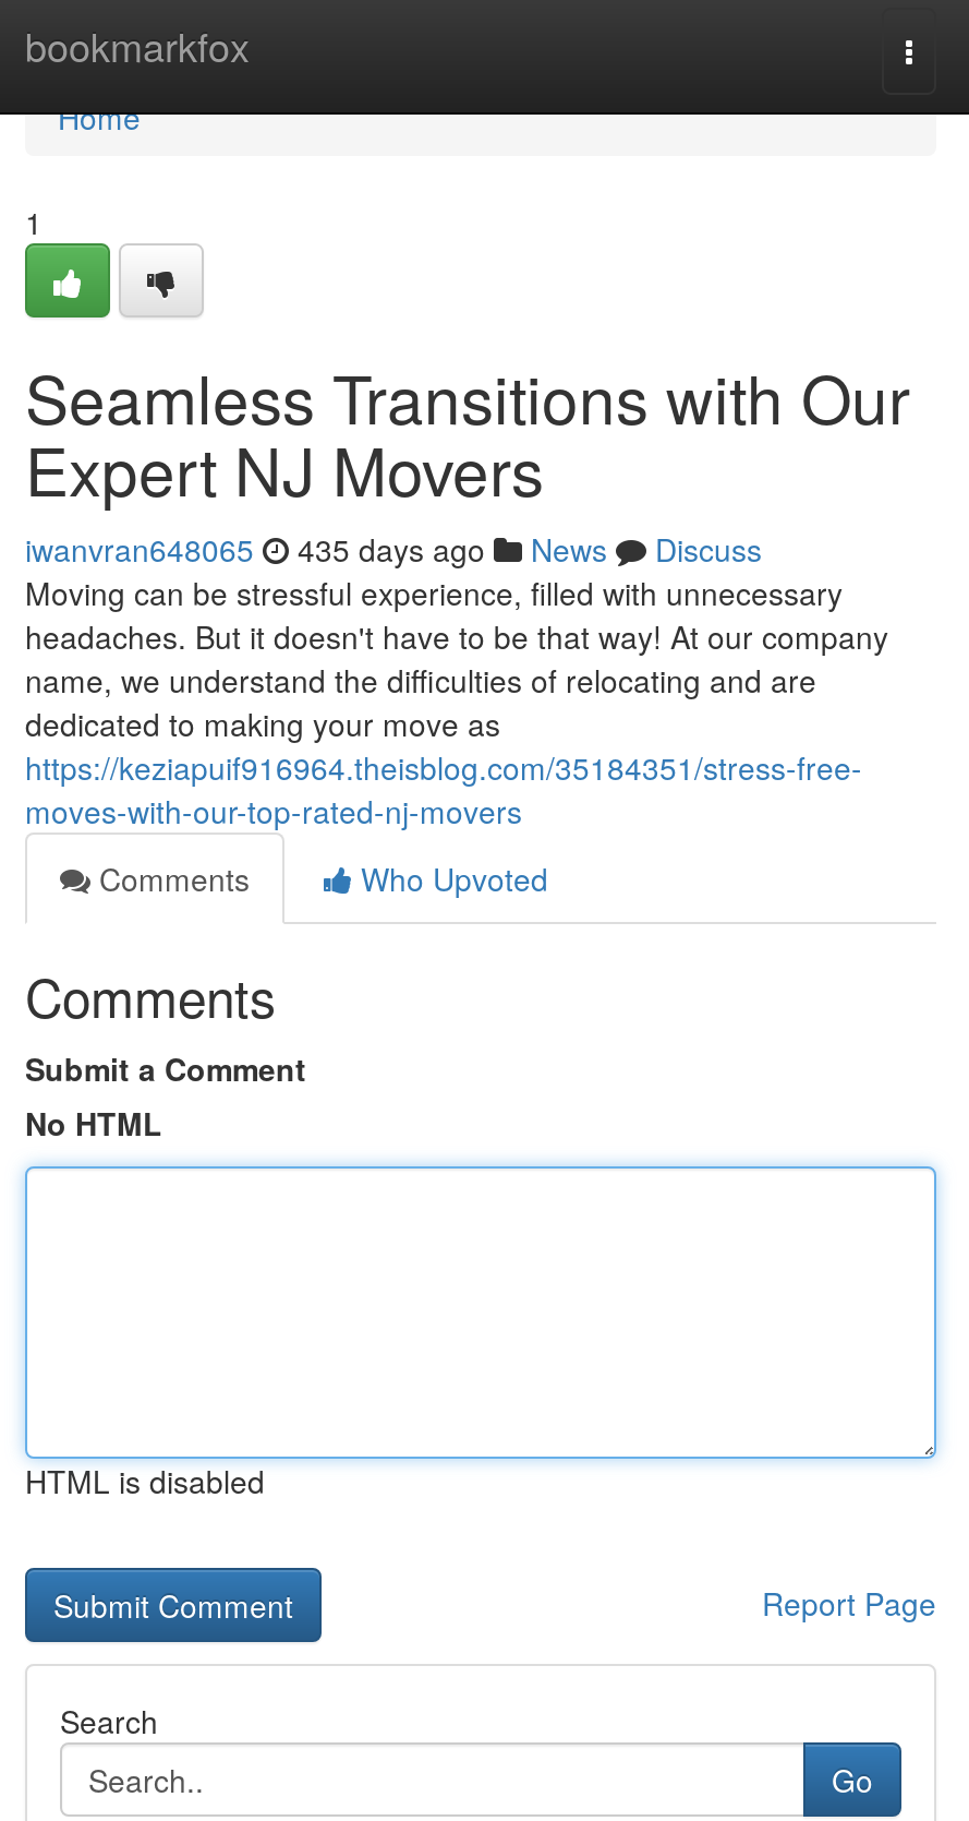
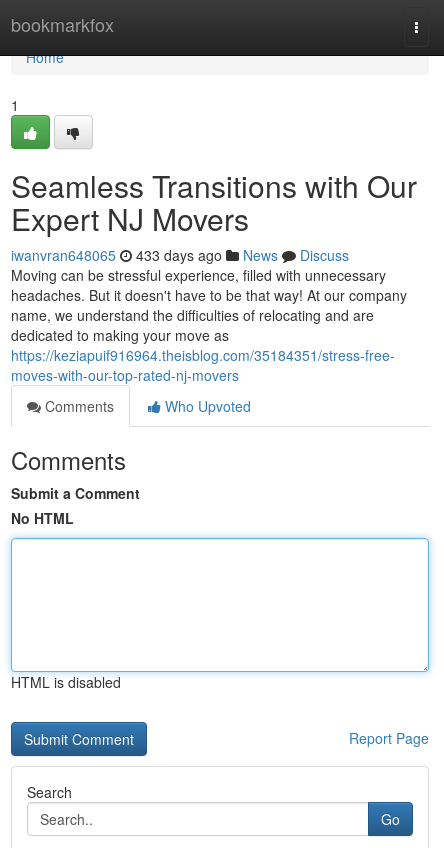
- iwanvran648065 435 days ago News Discuss
+ iwanvran648065 433 days ago News Discuss
